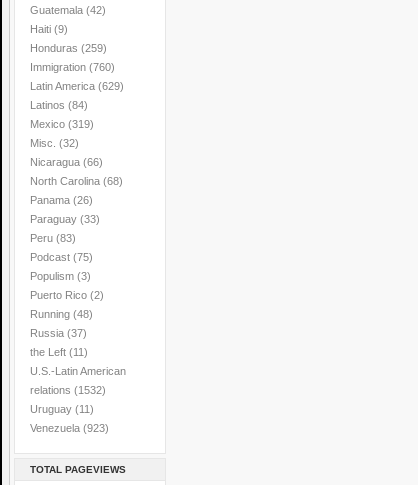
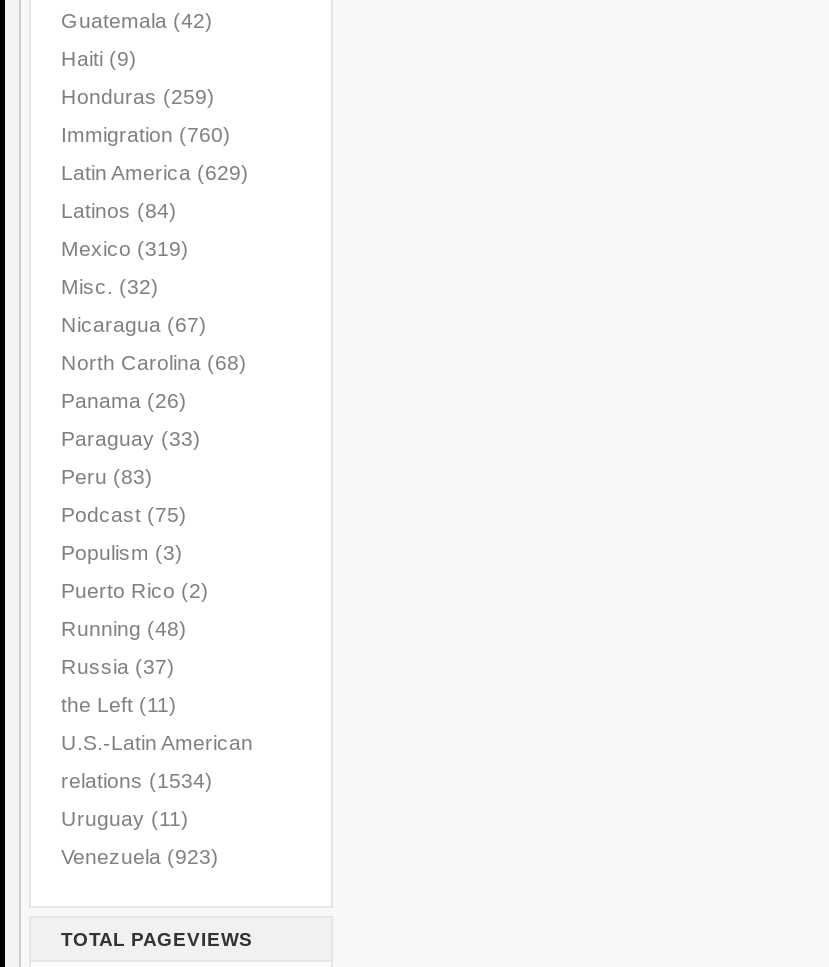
- Nicaragua (66)
+ Nicaragua (67)

- relations (1532)
+ relations (1534)
